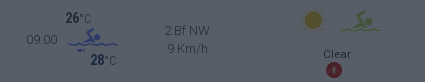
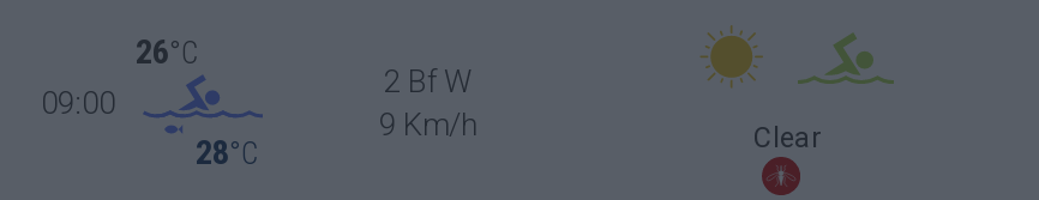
- 2 Bf NW
+ 2 Bf W
